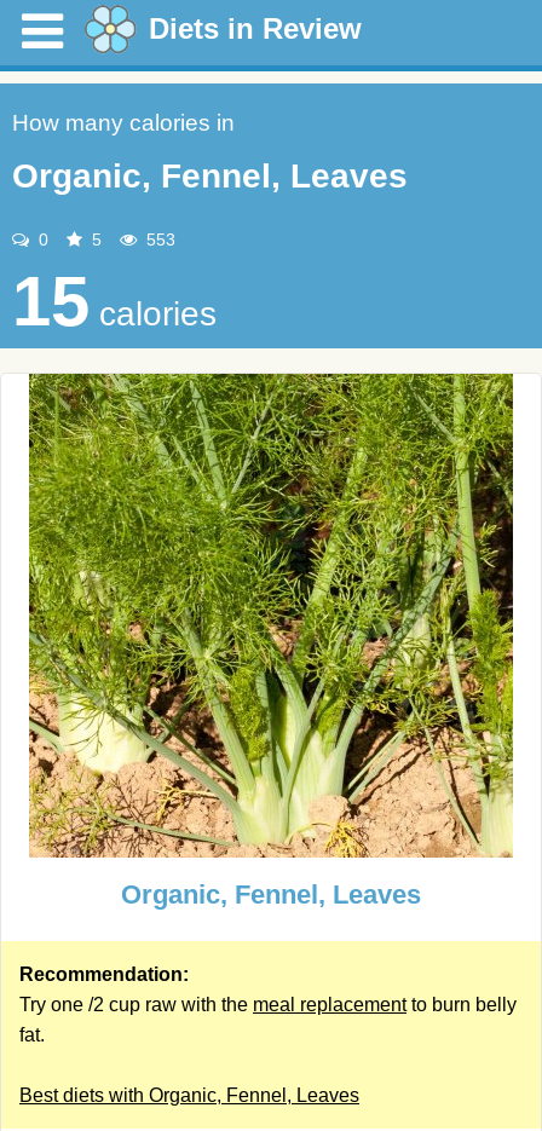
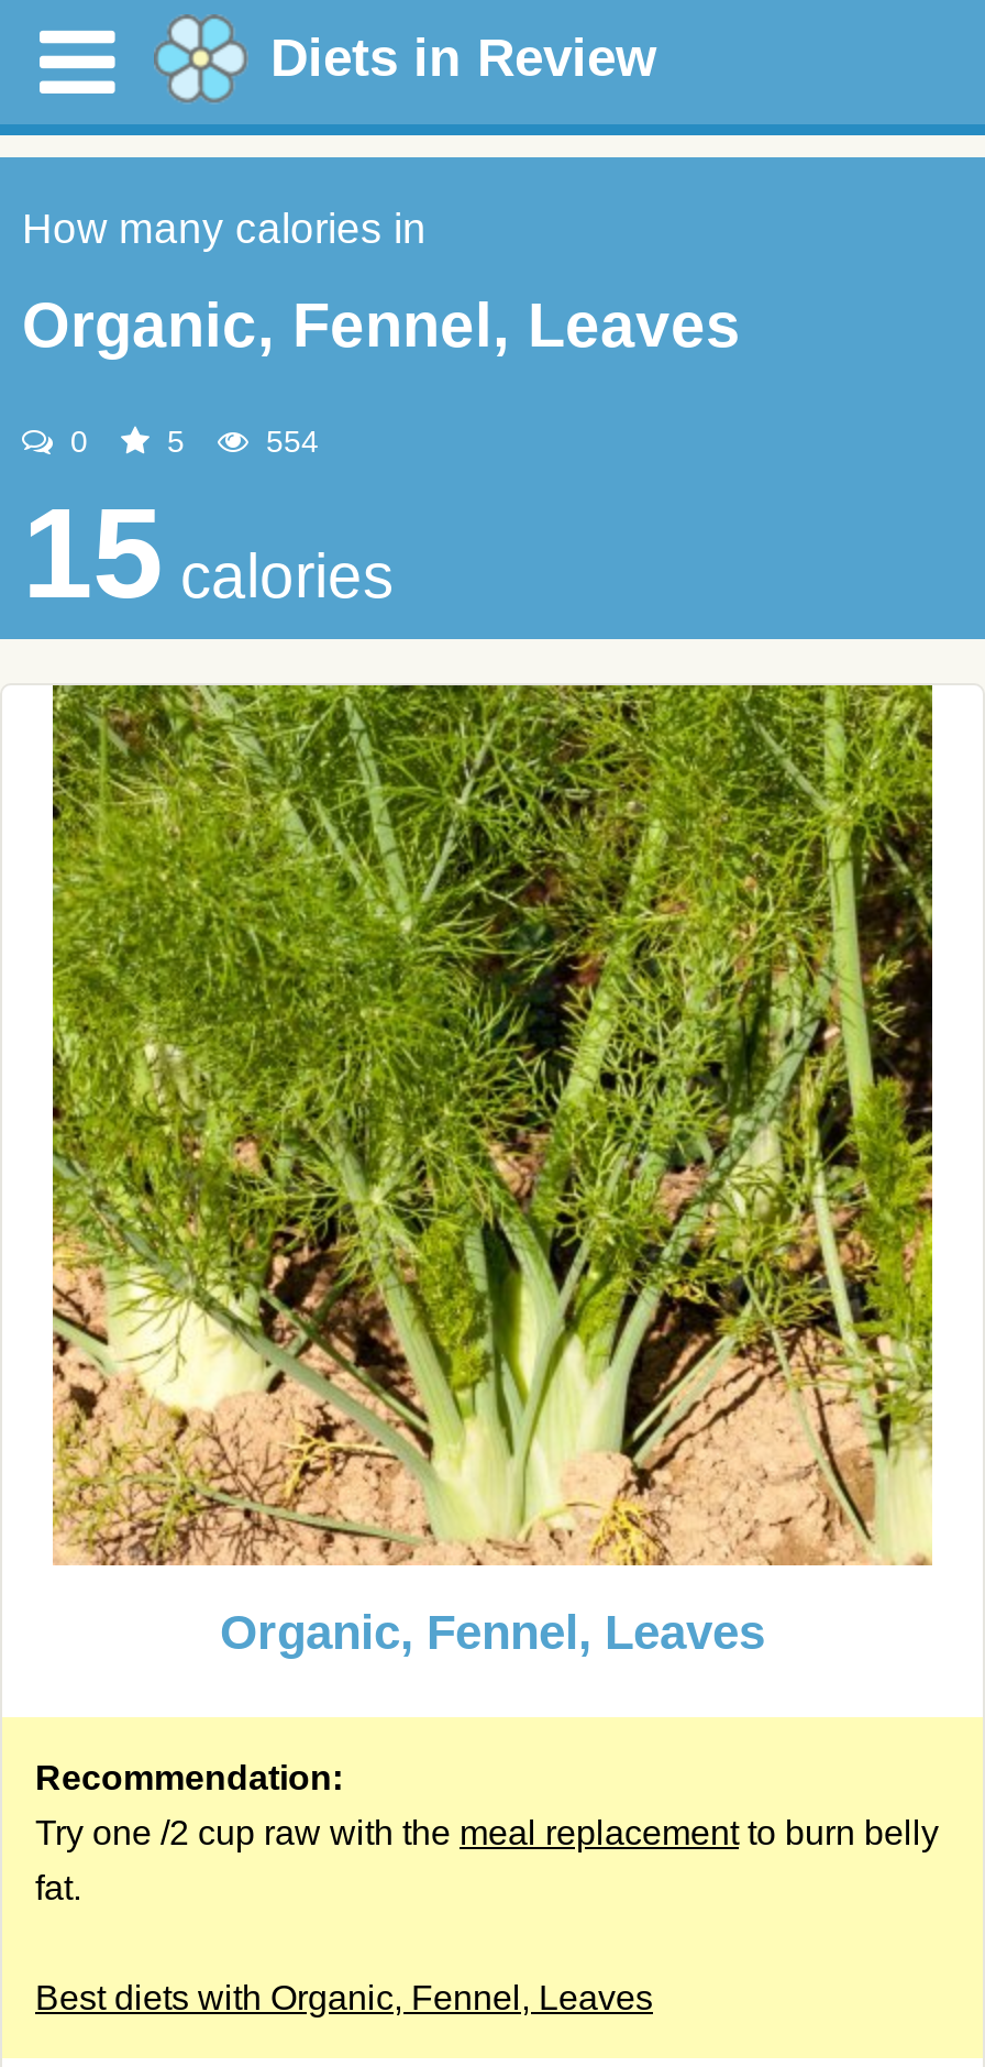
- 553
+ 554
